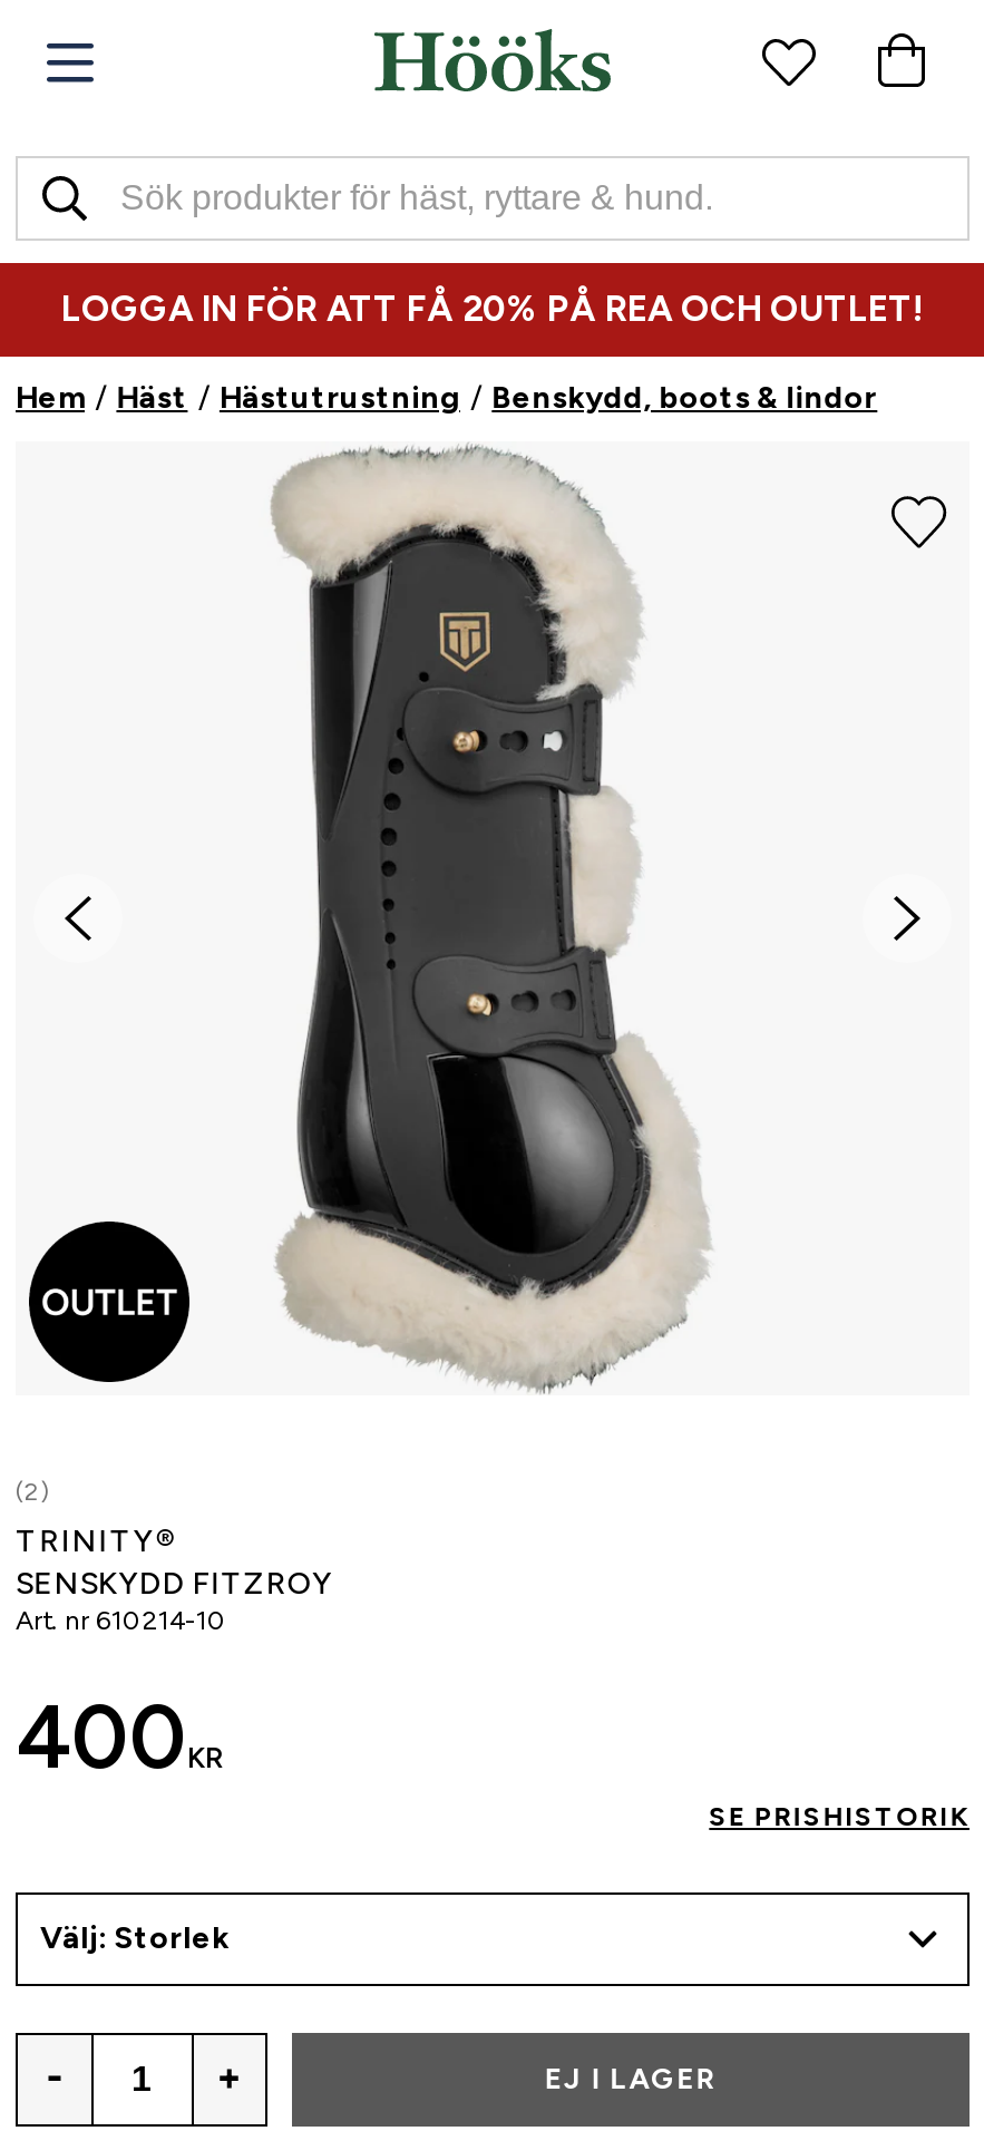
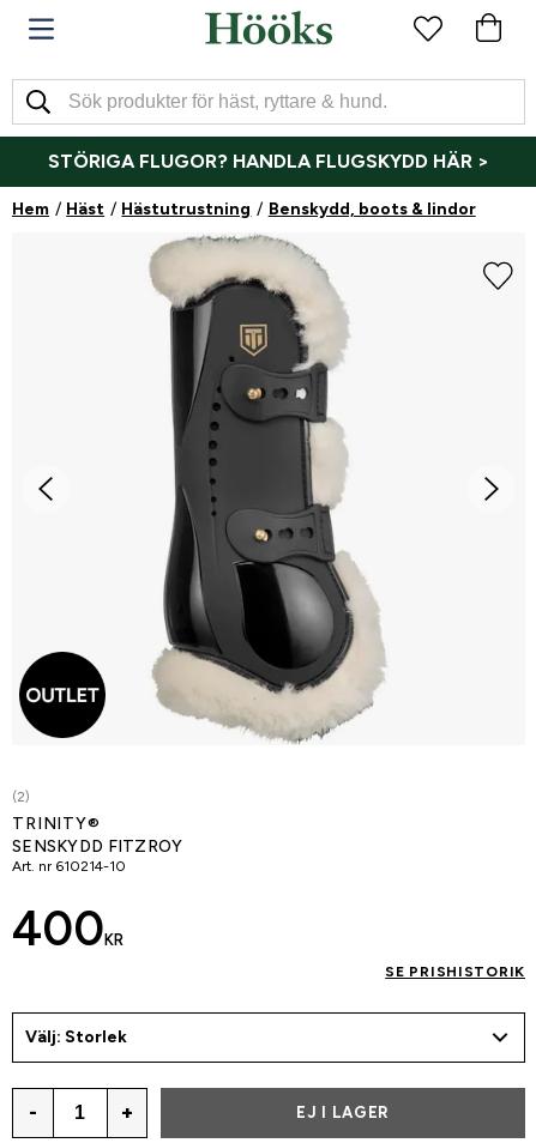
- LOGGA IN FÖR ATT FÅ 20% PÅ REA OCH OUTLET!
+ STÖRIGA FLUGOR? HANDLA FLUGSKYDD HÄR >
